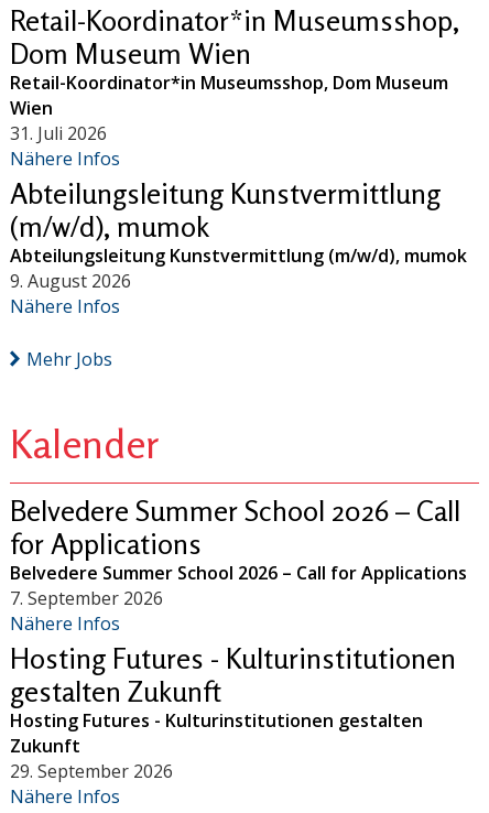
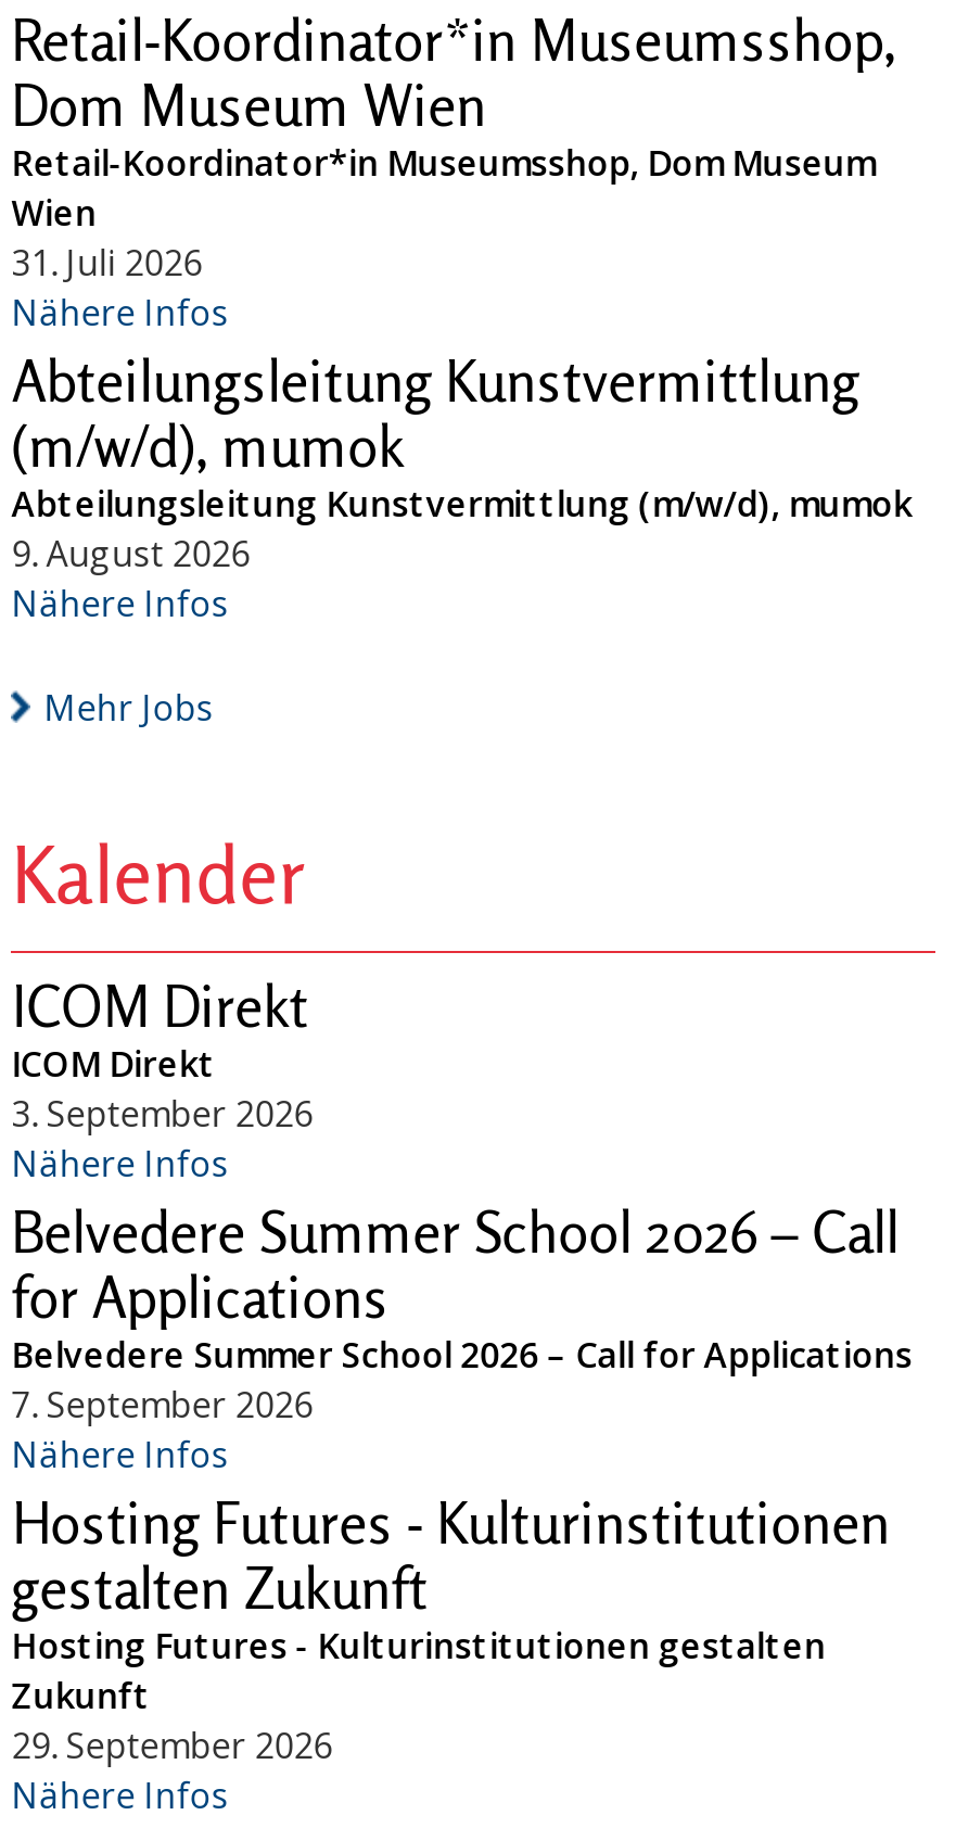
+ ICOM Direkt
+ ICOM Direkt
+ 3. September 2026
+ Nähere Infos
